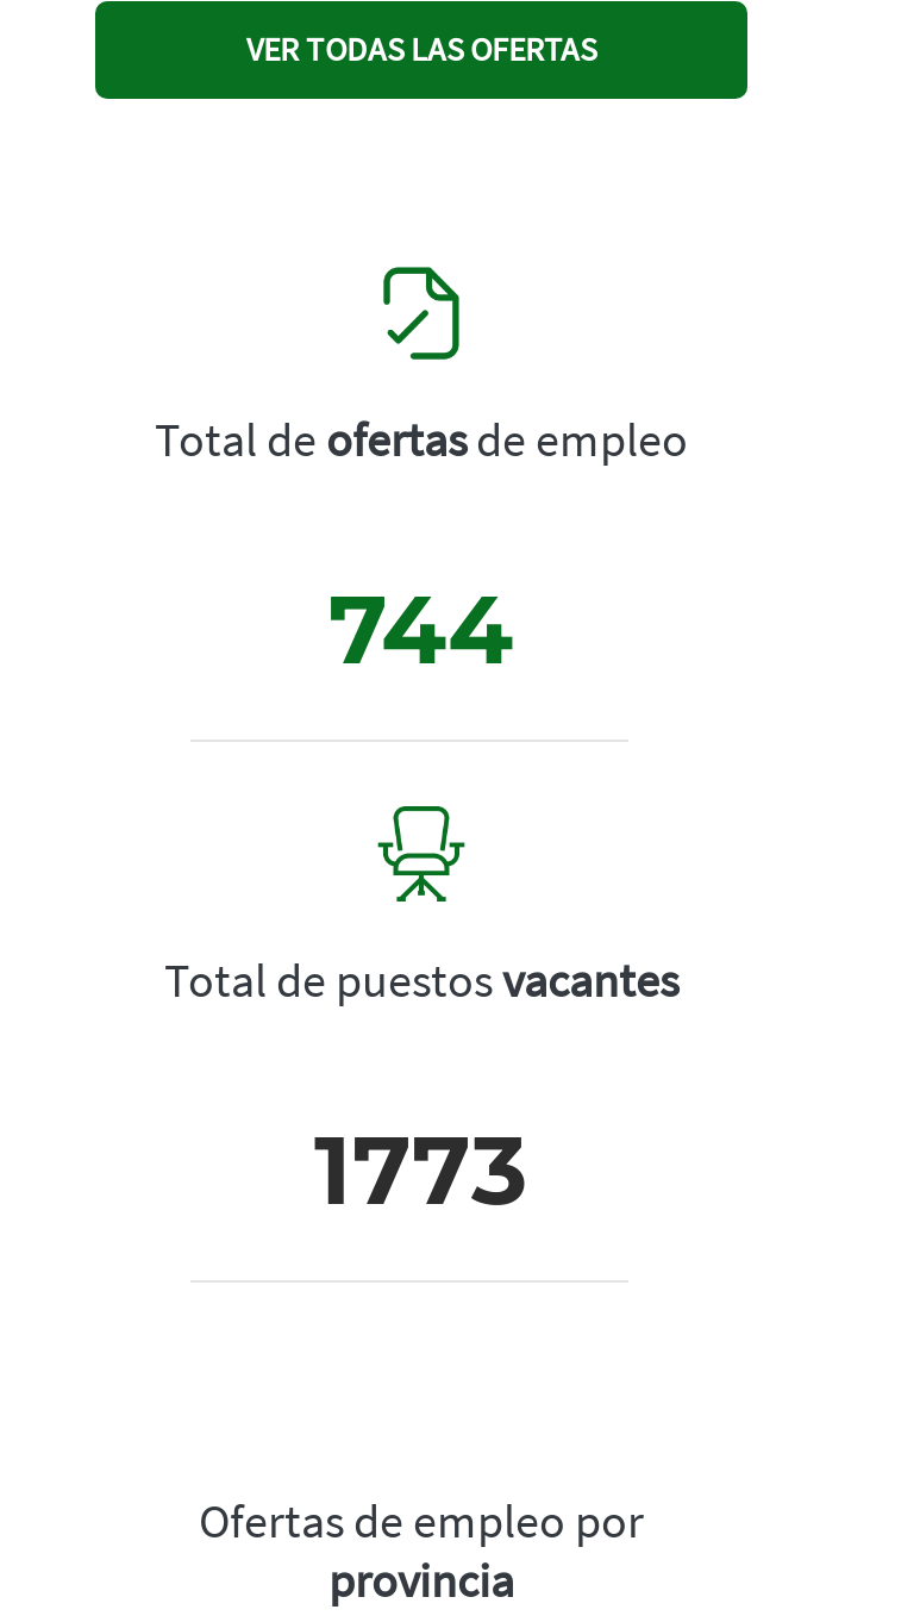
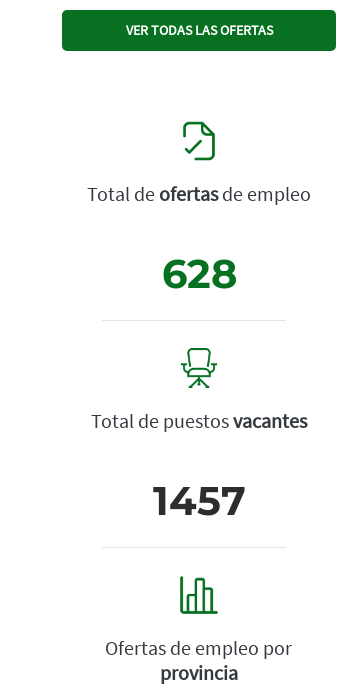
- 744
+ 628

+ [image]

- 1773
+ 1457
